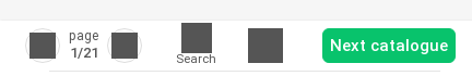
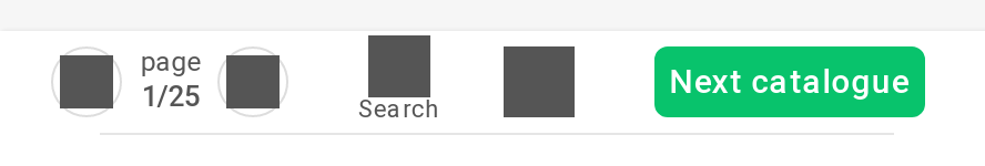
- 1/21
+ 1/25
